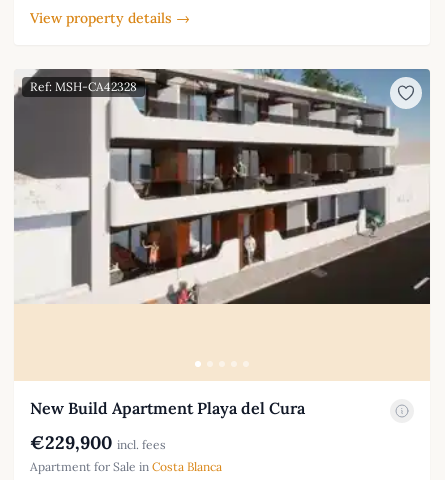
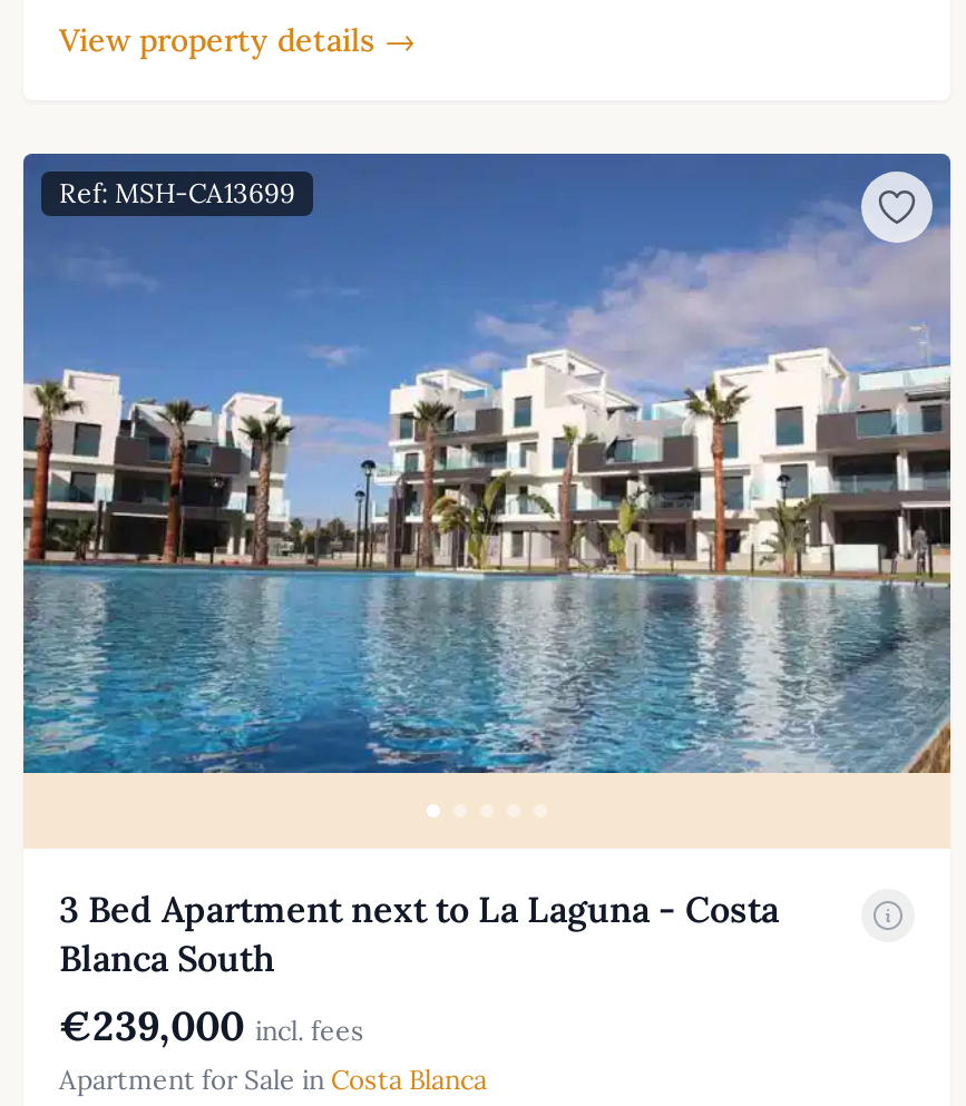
- [image]
- Ref: MSH-CA42328
+ [image]
+ Ref: MSH-CA13699

- New Build Apartment Playa del Cura
- €229,900 incl. fees
+ 3 Bed Apartment next to La Laguna - Costa
+ Blanca South
+ €239,000 incl. fees
